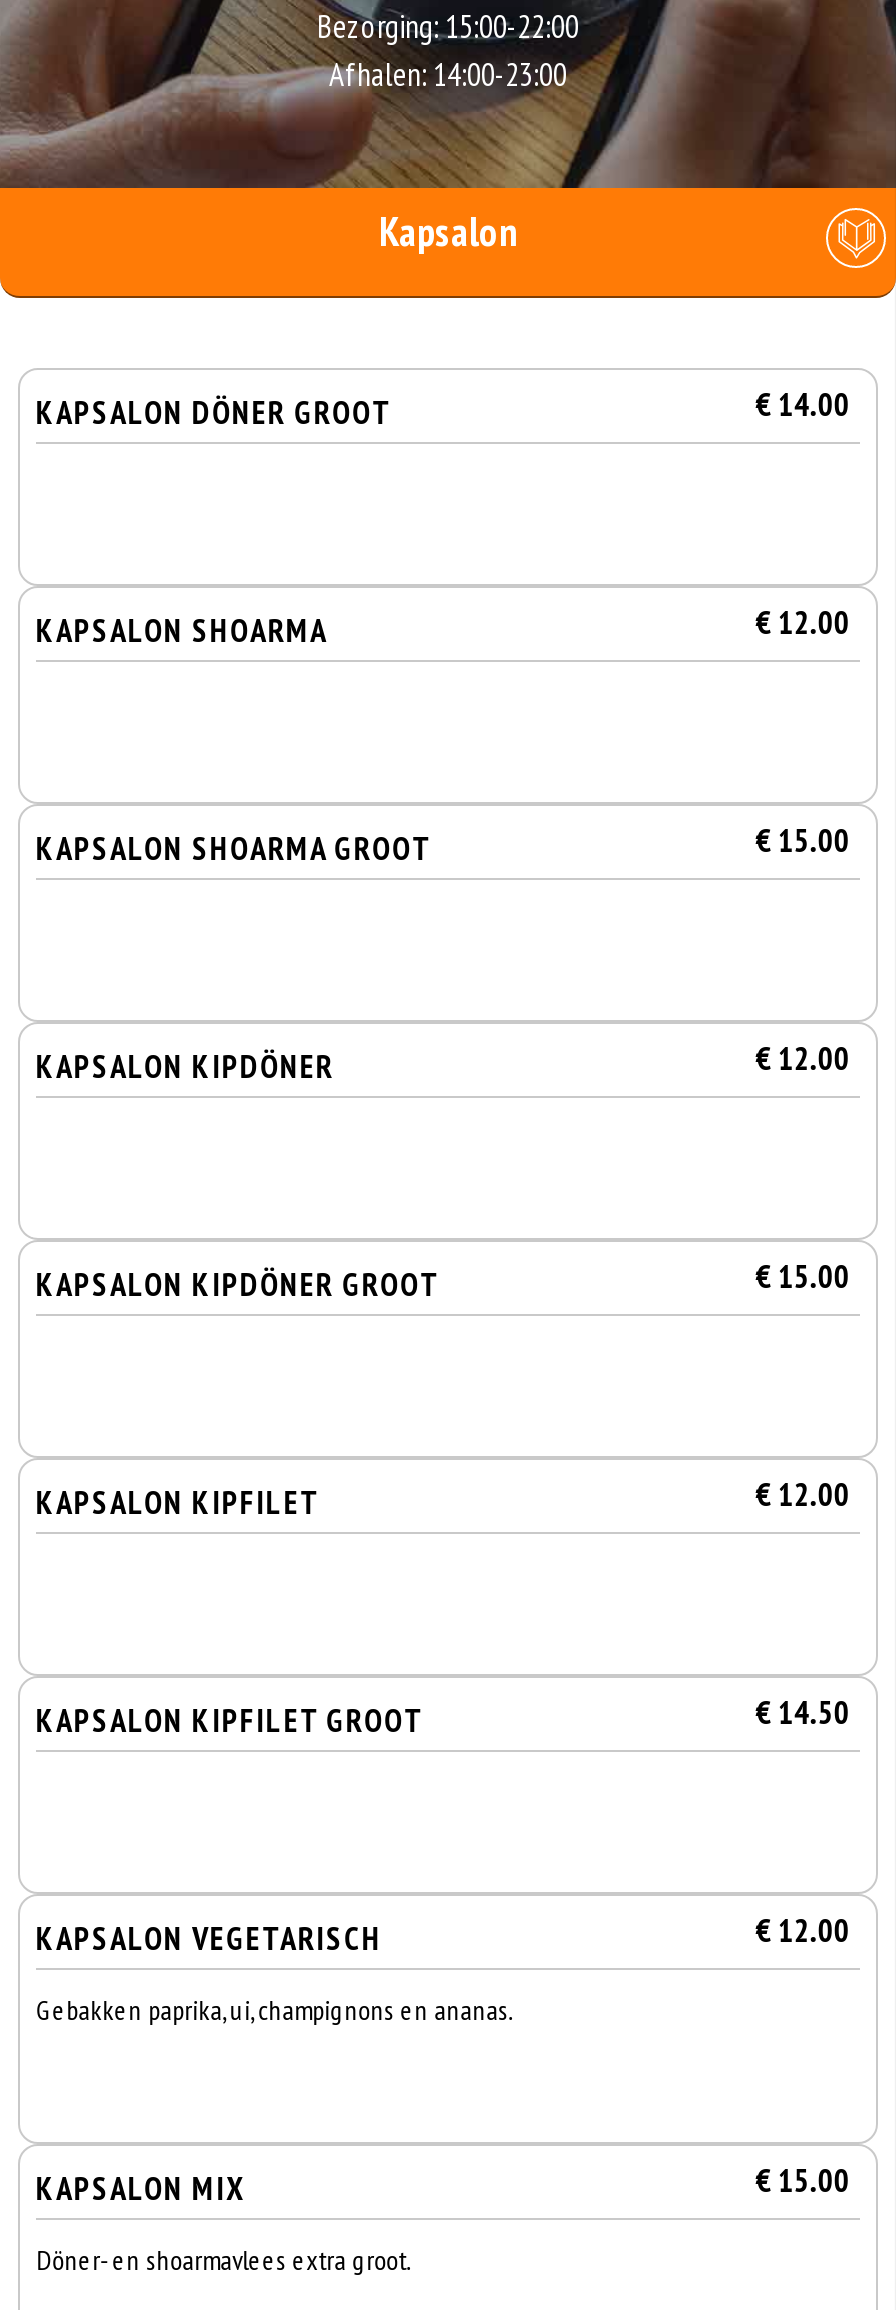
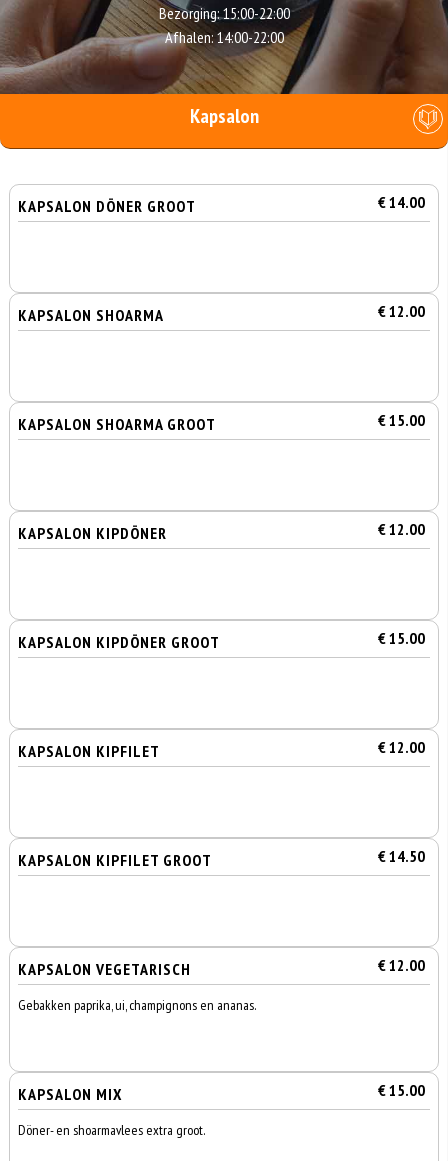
- Afhalen: 14:00-23:00
+ Afhalen: 14:00-22:00
